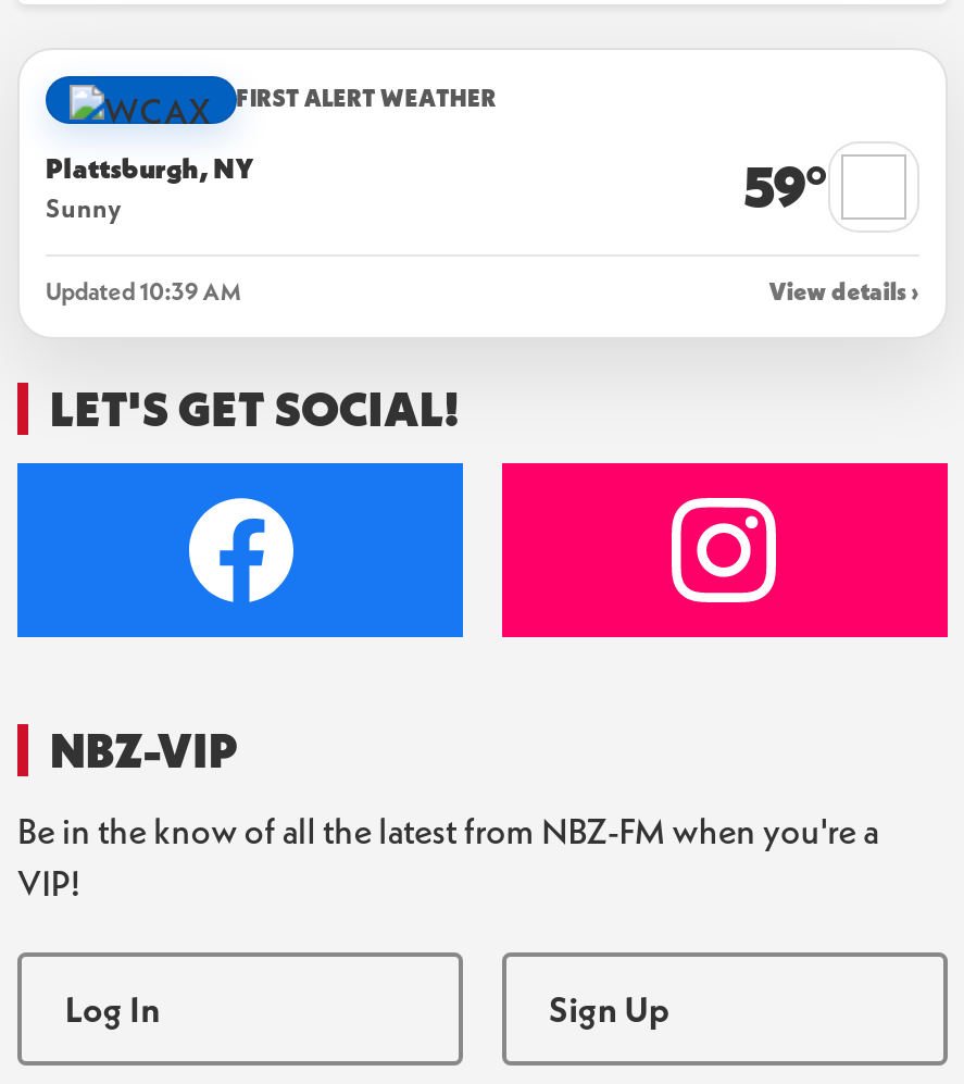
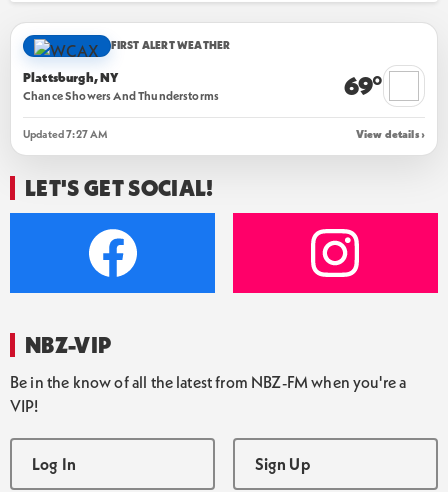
- Sunny
- 59°
+ Chance Showers And Thunderstorms
+ 69°

- Updated 10:39 AM
+ Updated 7:27 AM
